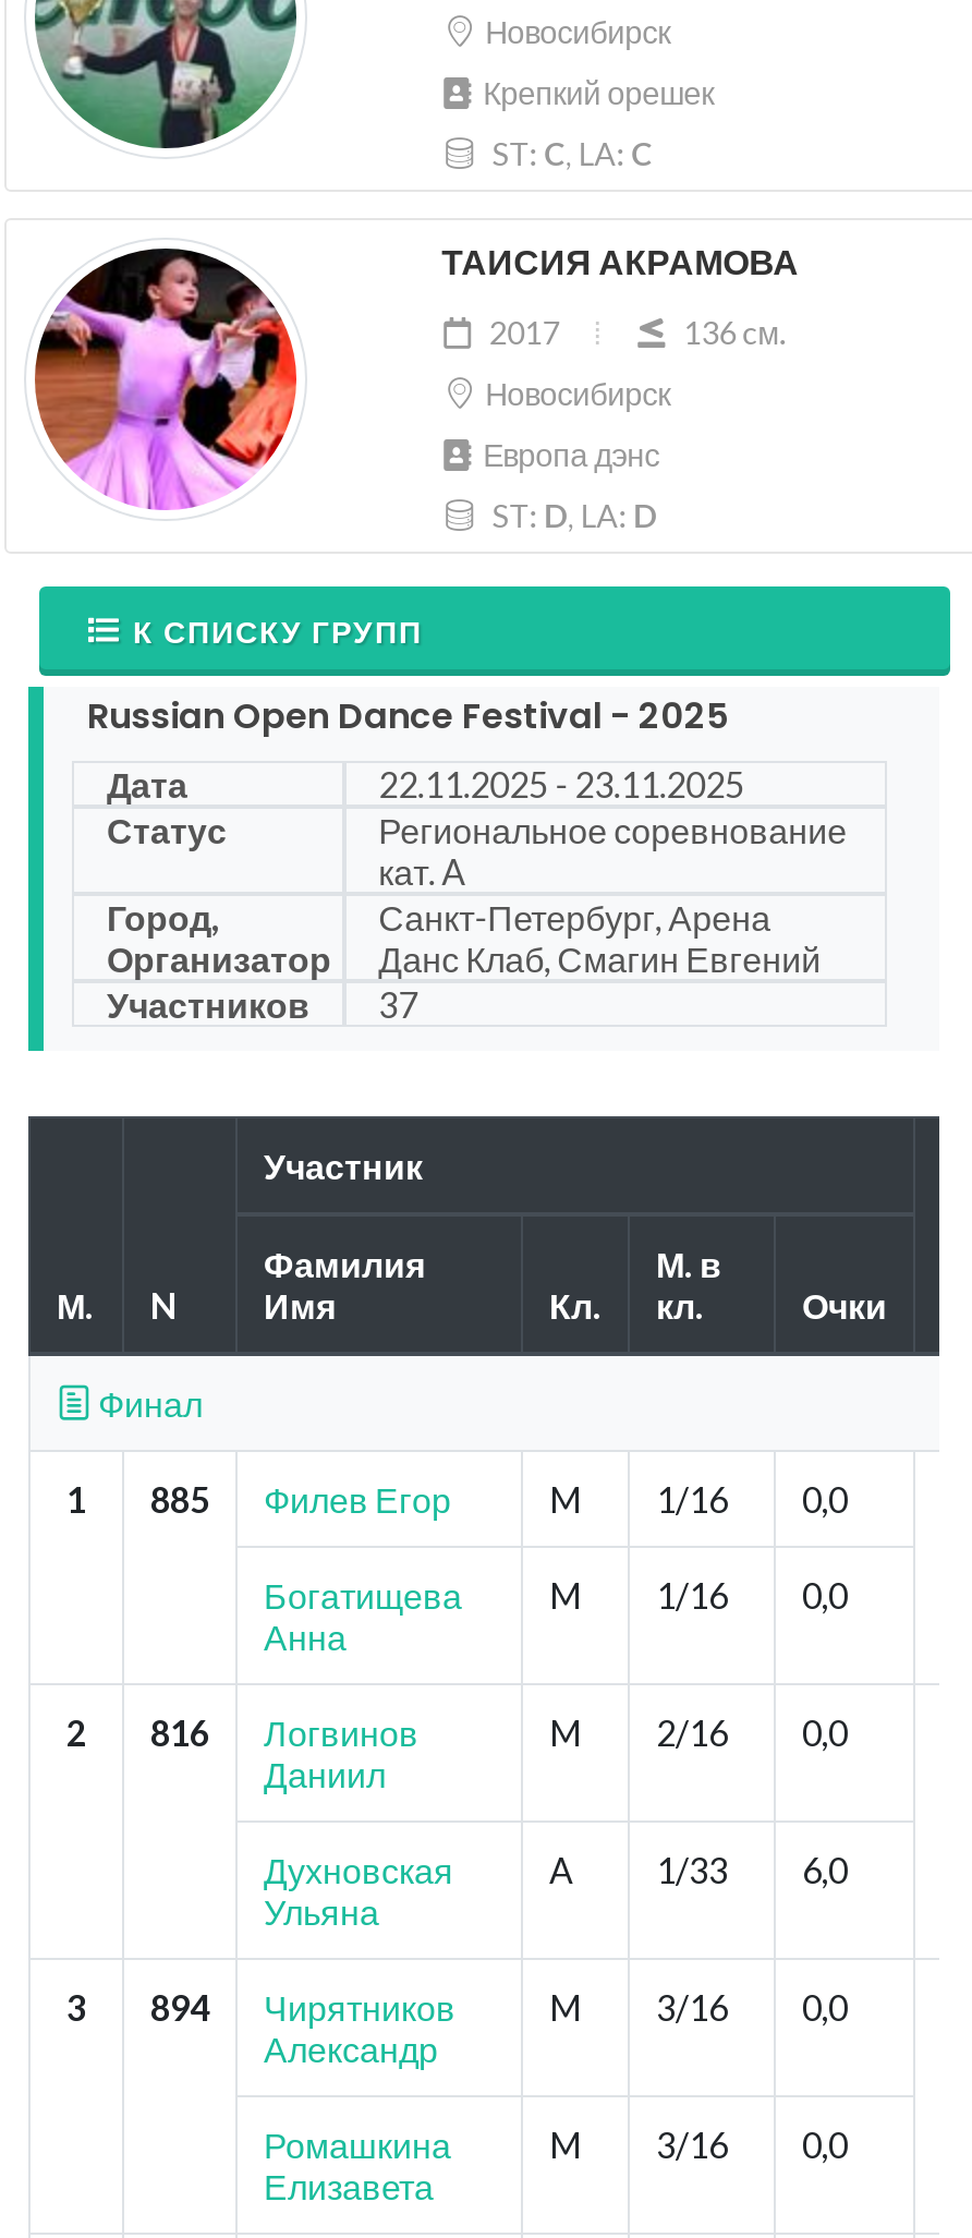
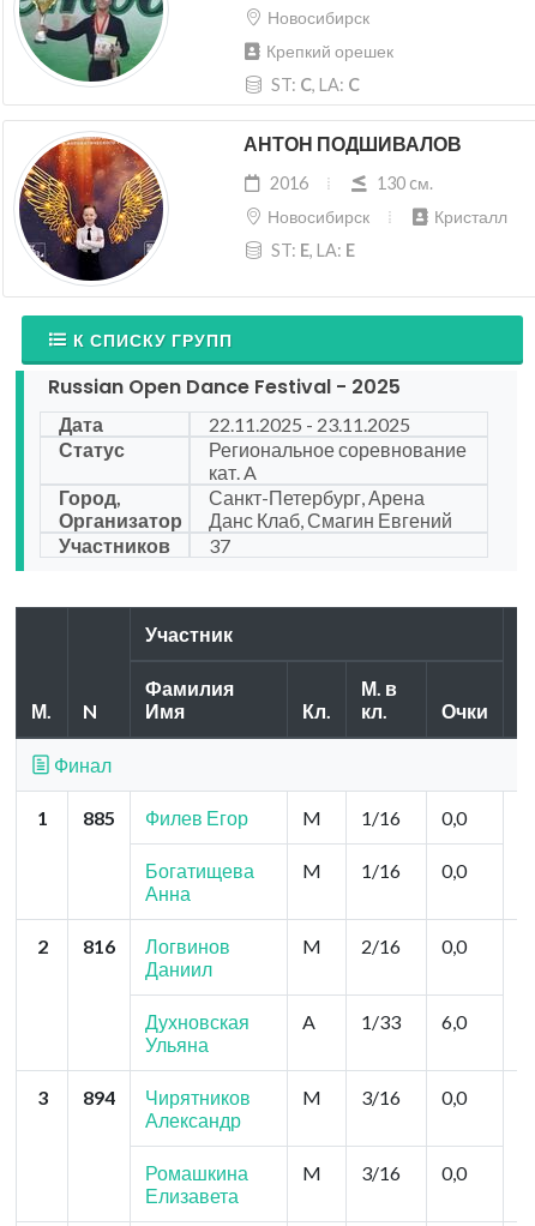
- [image]
+ [image]

- ТАИСИЯ АКРАМОВА
+ АНТОН ПОДШИВАЛОВ

- 2017
- 136 cм.
+ 2016
+ 130 cм.

- Европа дэнс
+ Кристалл

- ST: D, LA: D
+ ST: E, LA: E
